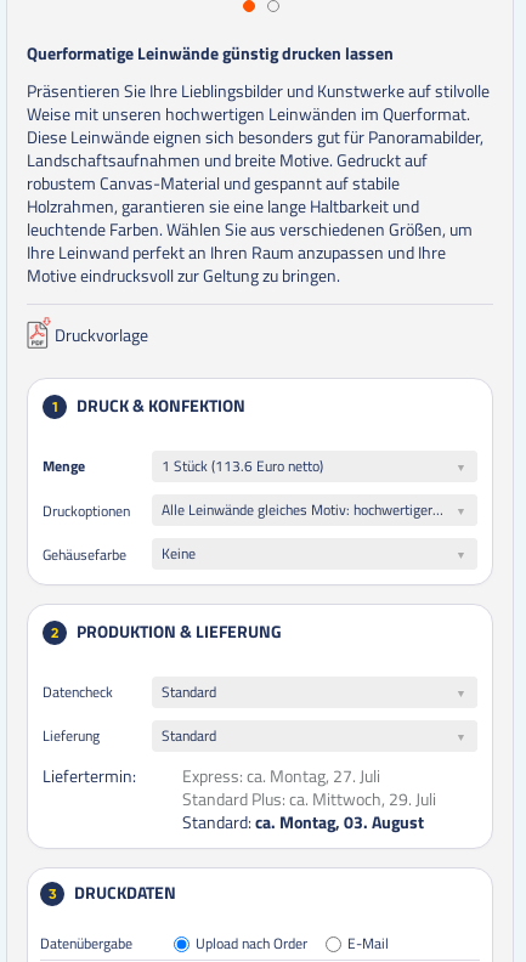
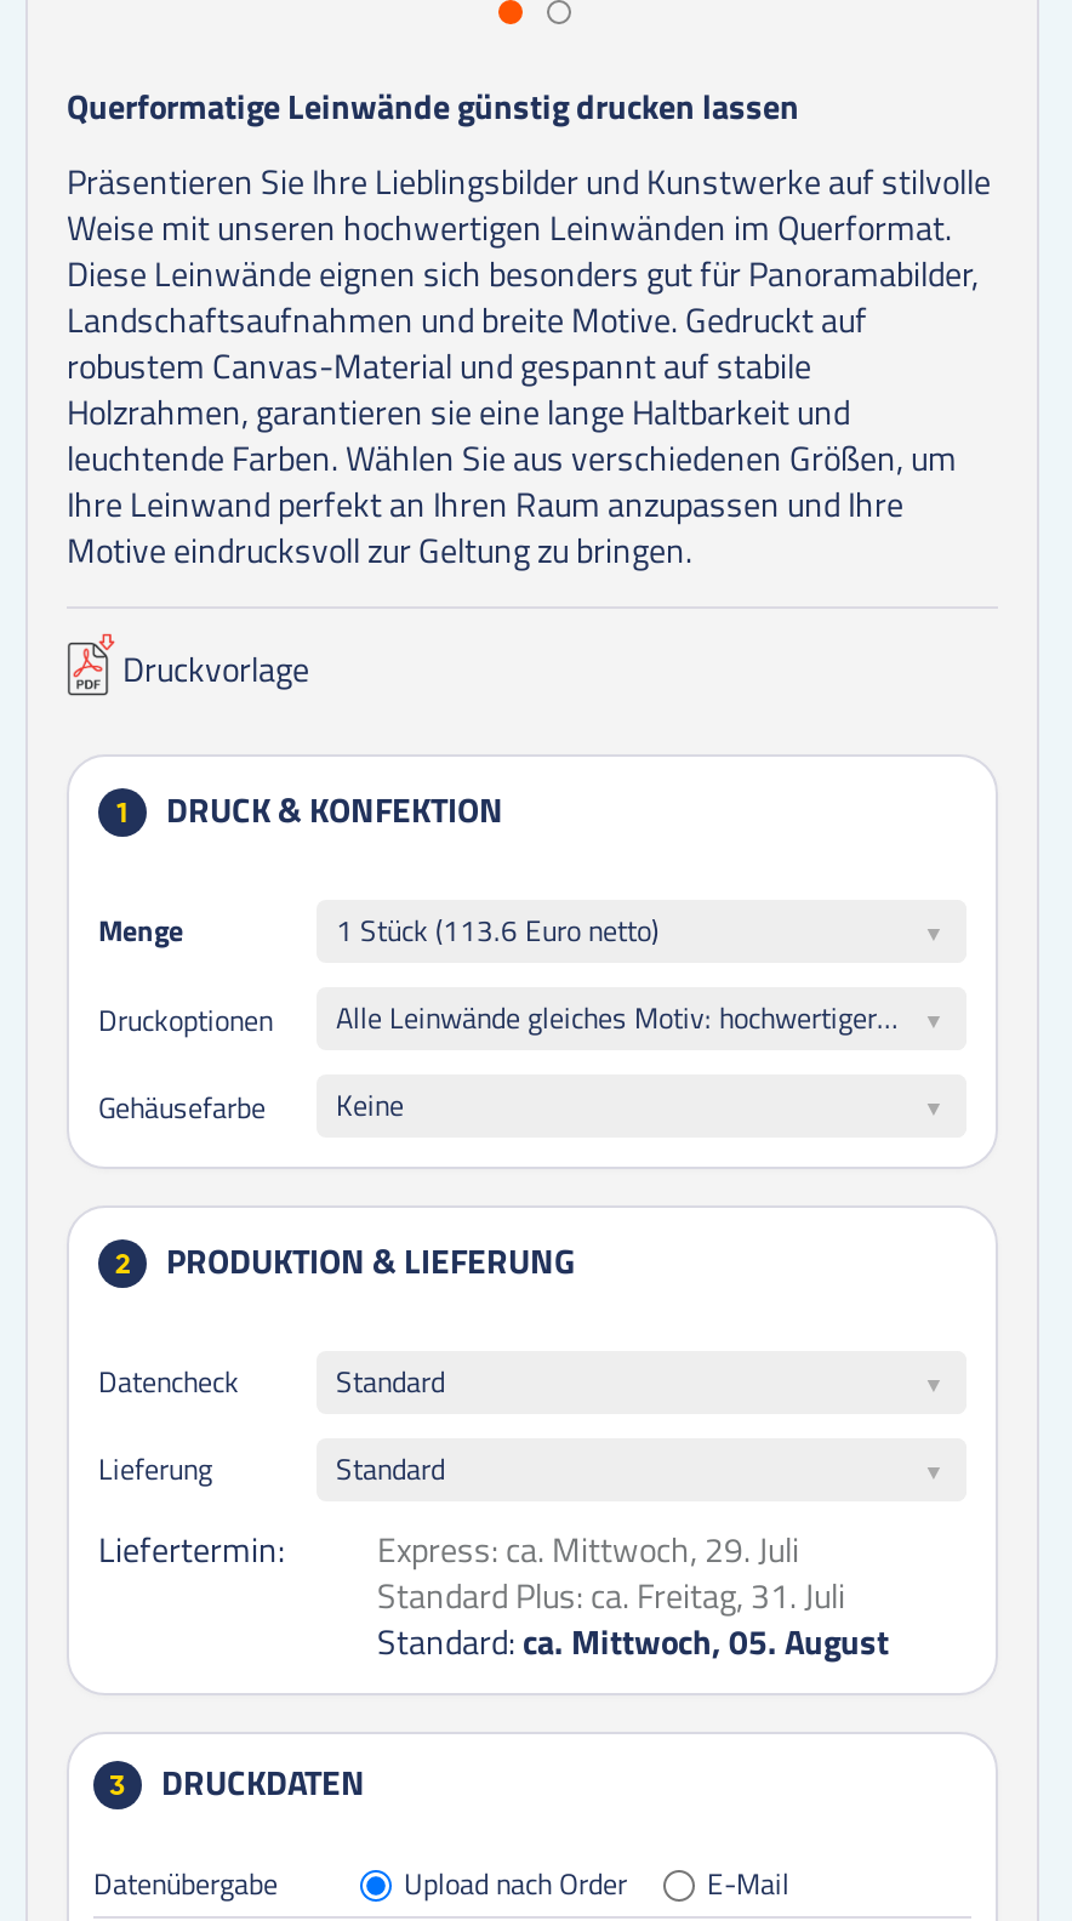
- Express: ca. Montag, 27. Juli
+ Express: ca. Mittwoch, 29. Juli

- Standard Plus: ca. Mittwoch, 29. Juli
+ Standard Plus: ca. Freitag, 31. Juli

- Standard: ca. Montag, 03. August
+ Standard: ca. Mittwoch, 05. August
